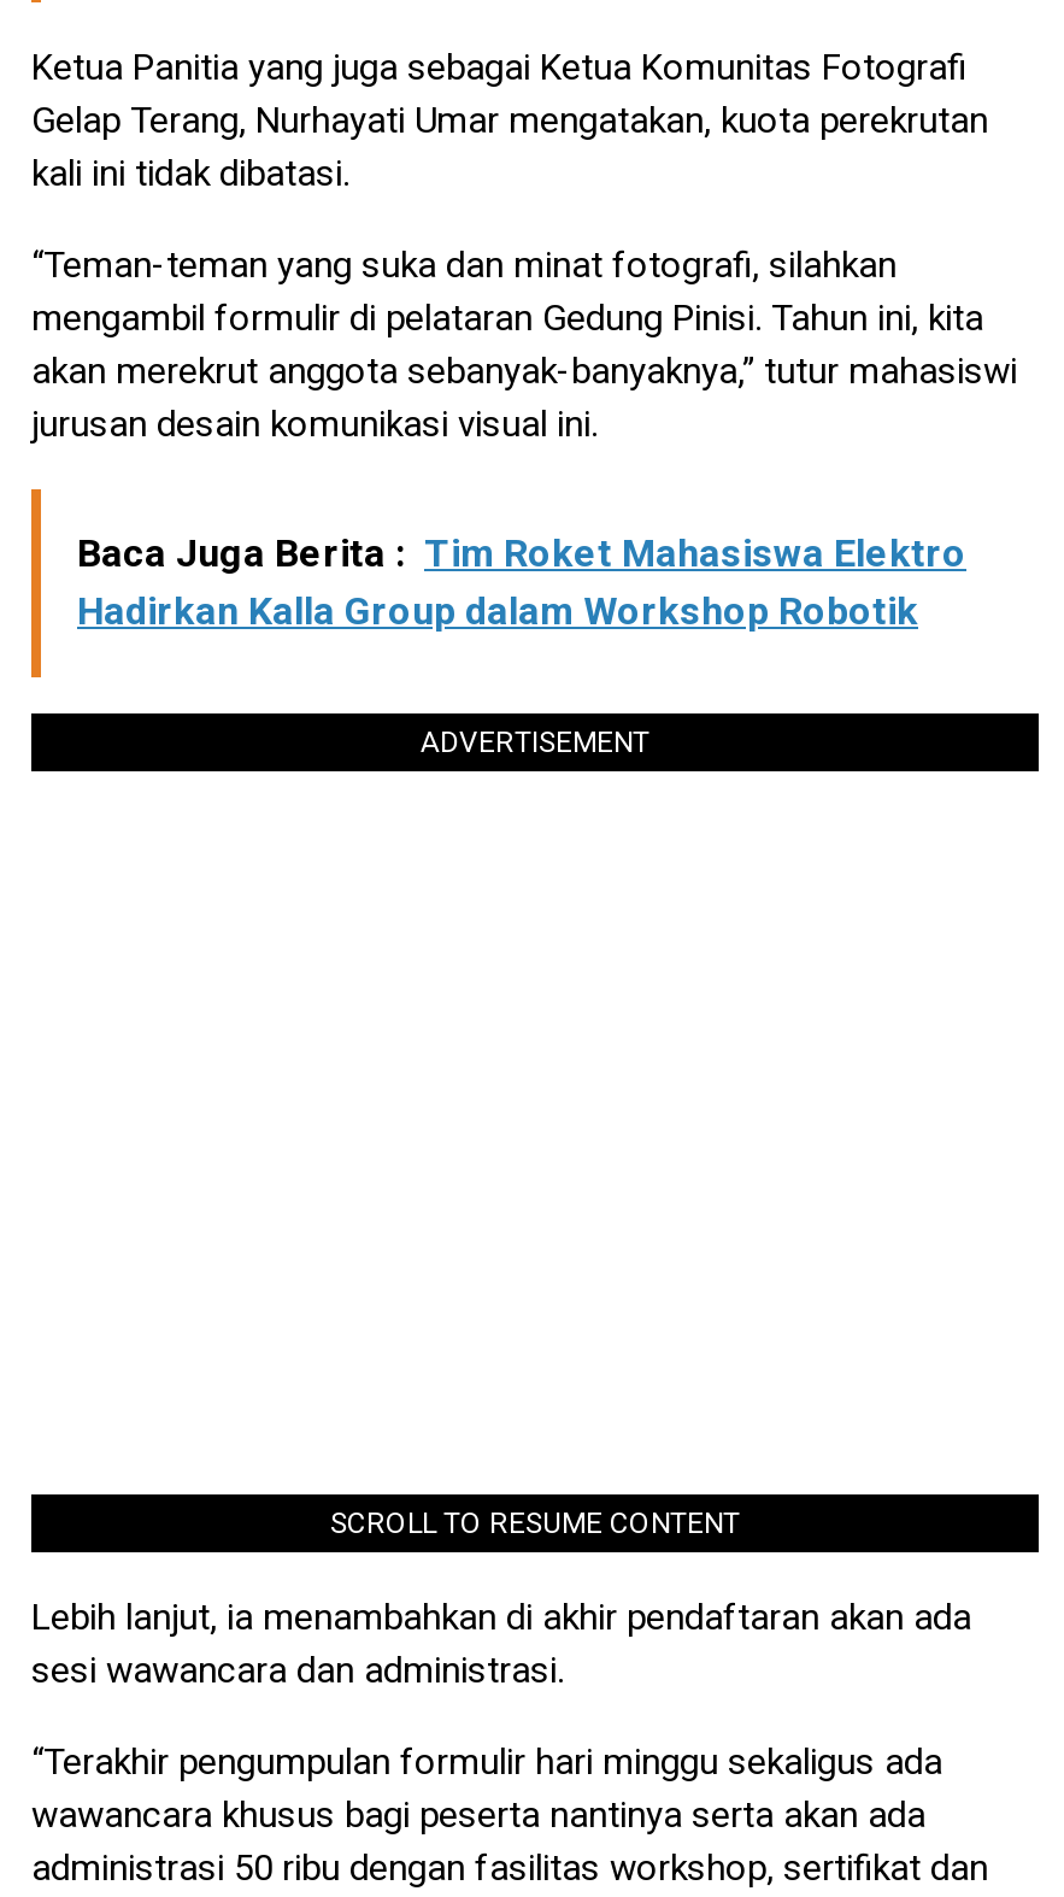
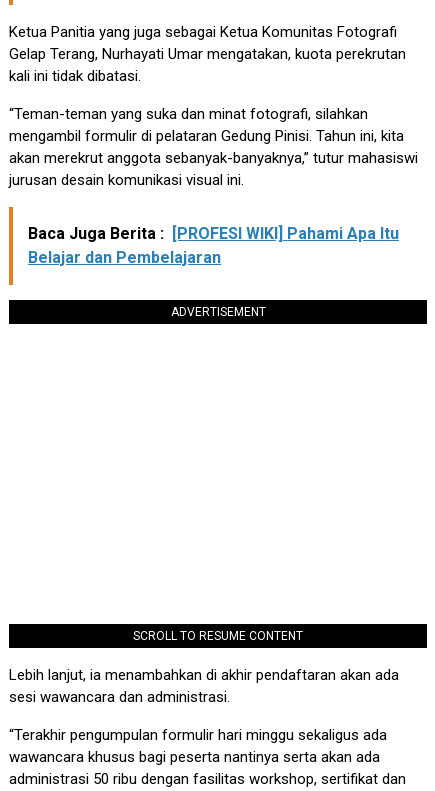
- Baca Juga Berita : Tim Roket Mahasiswa Elektro
- Hadirkan Kalla Group dalam Workshop Robotik
+ Baca Juga Berita : [PROFESI WIKI] Pahami Apa Itu
+ Belajar dan Pembelajaran
